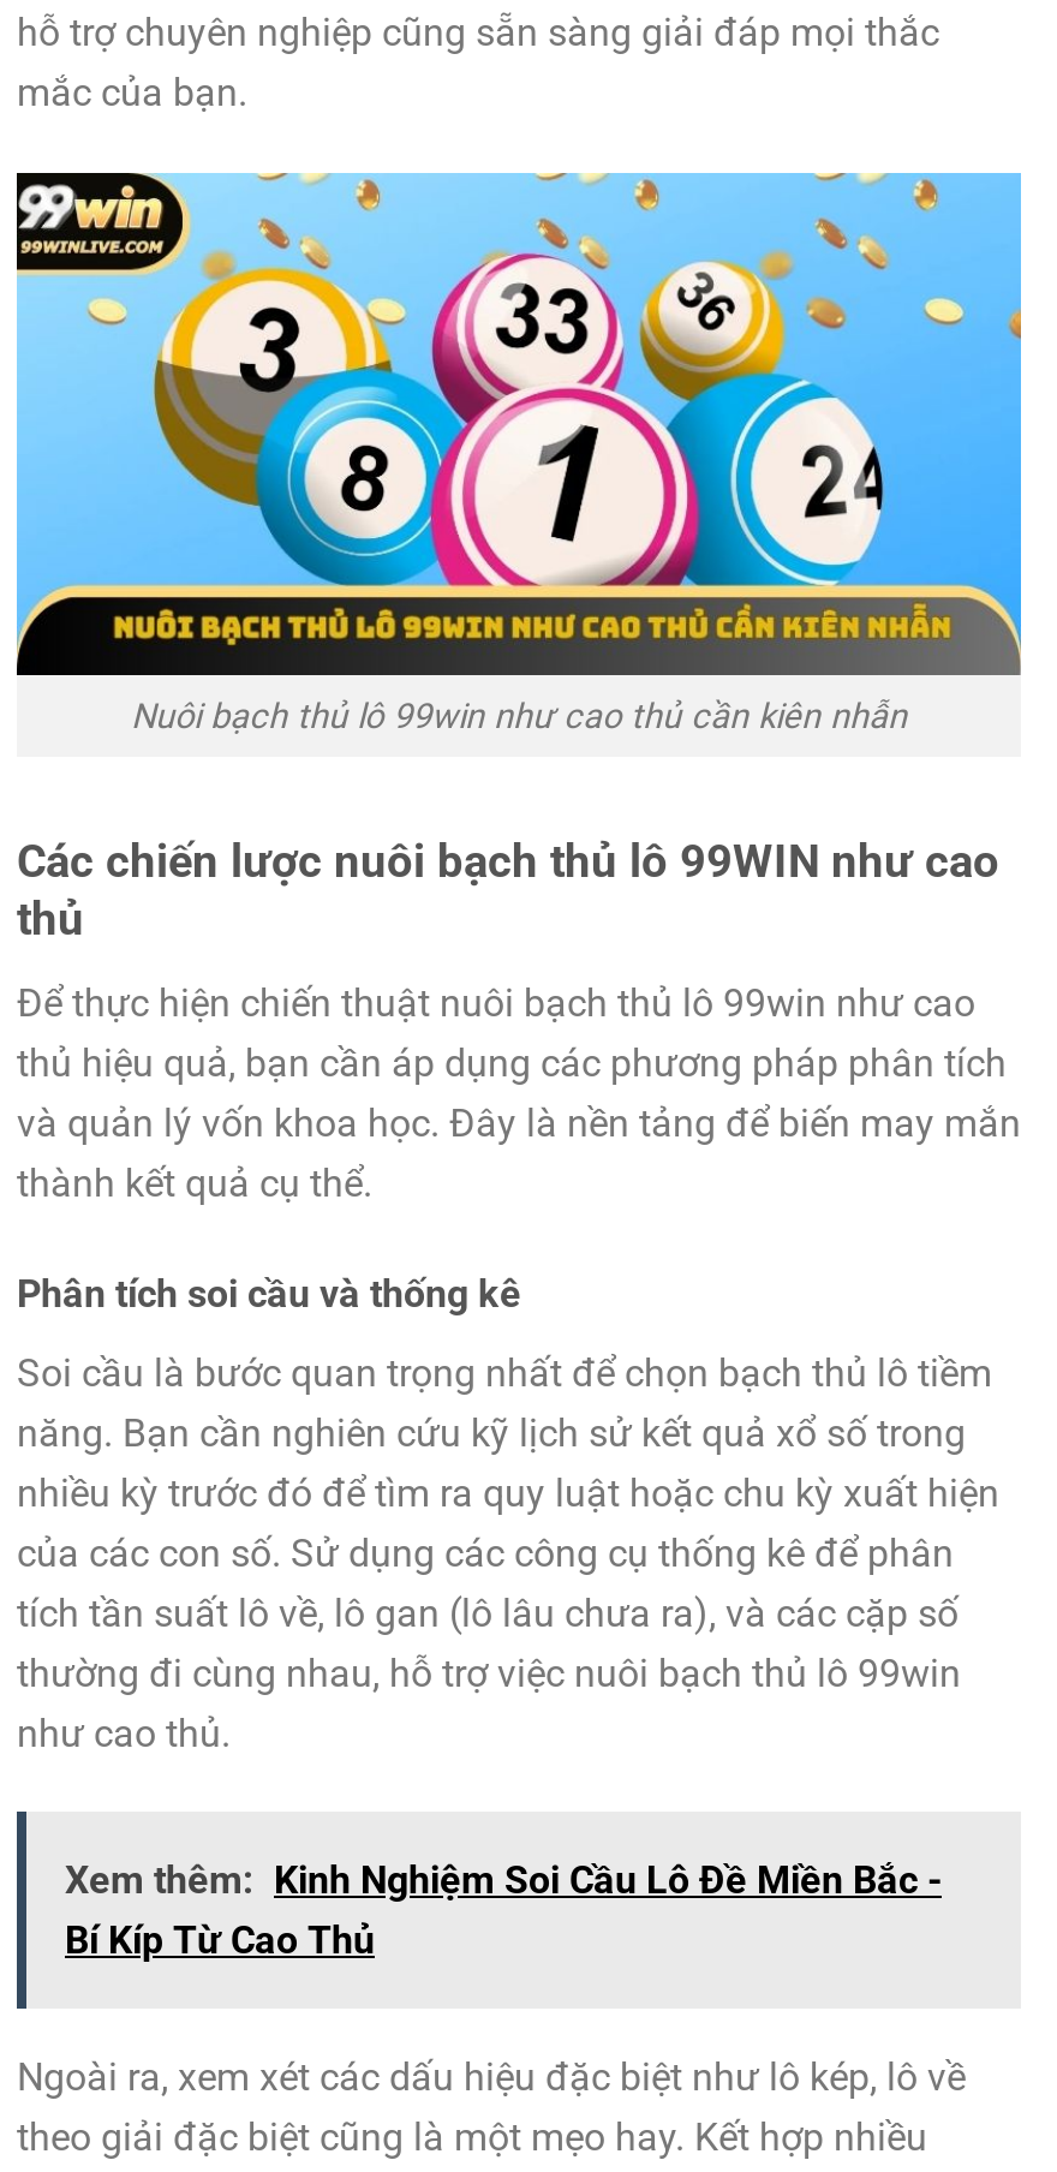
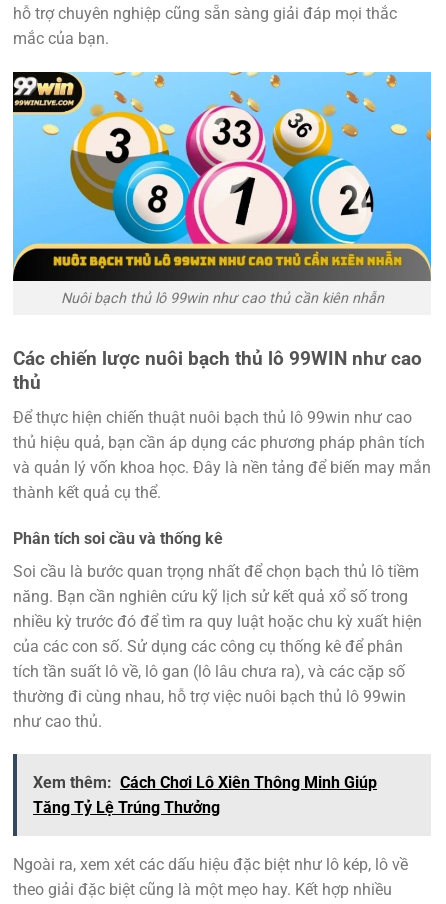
- Xem thêm: Kinh Nghiệm Soi Cầu Lô Đề Miền Bắc -
- Bí Kíp Từ Cao Thủ
+ Xem thêm: Cách Chơi Lô Xiên Thông Minh Giúp
+ Tăng Tỷ Lệ Trúng Thưởng
